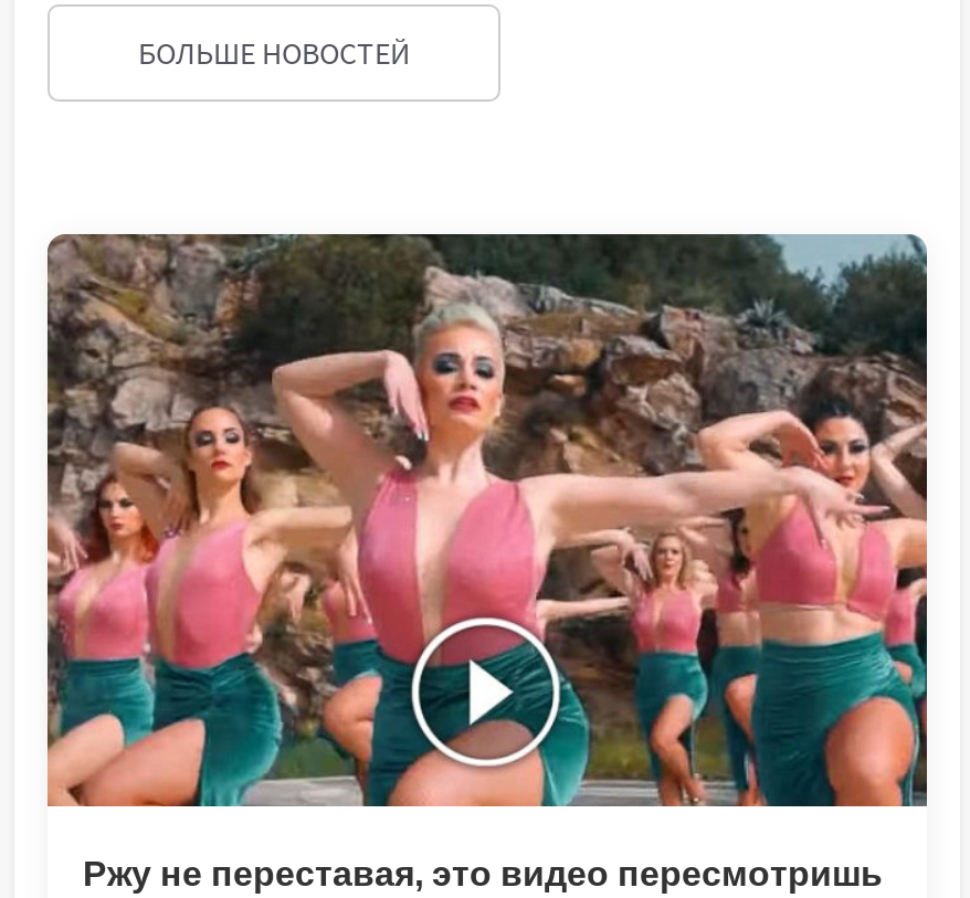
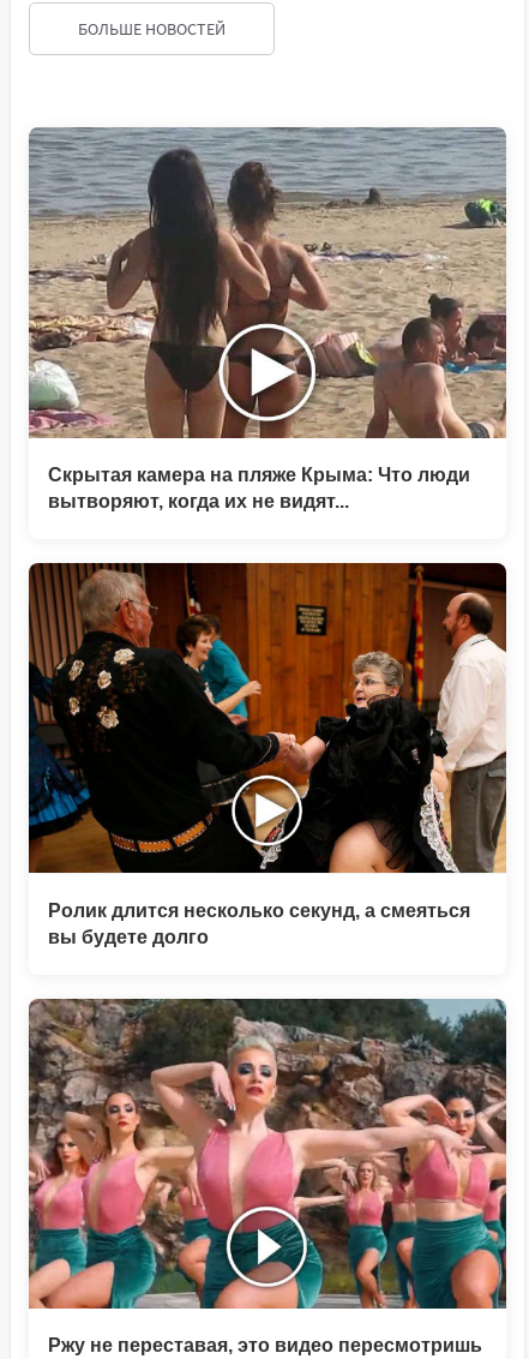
+ [image]
+ Ролик длится несколько секунд, а смеяться
+ вы будете долго

+ [image]
+ Скрытая камера на пляже Крыма: Что люди
+ вытворяют, когда их не видят...
